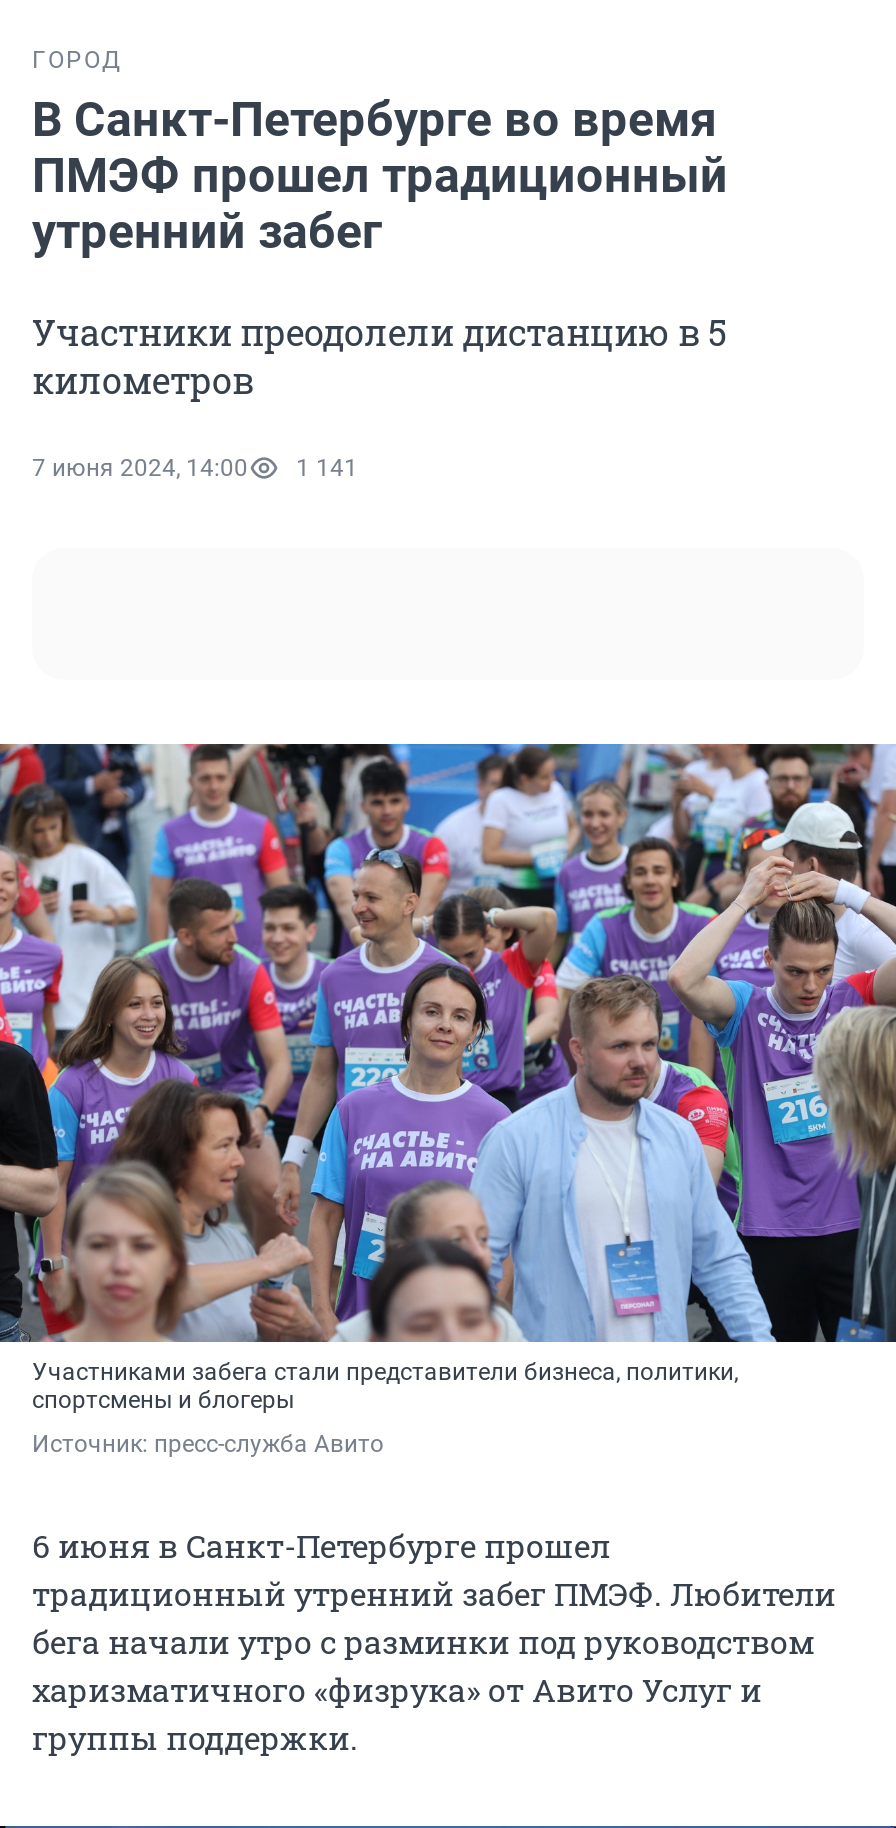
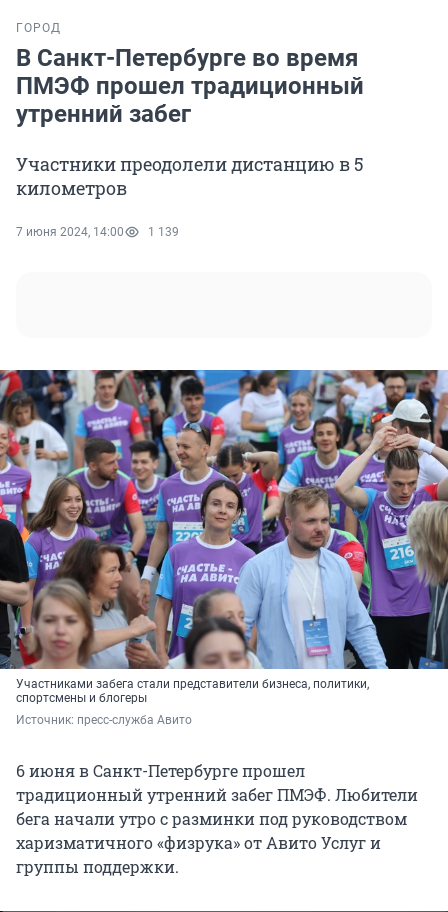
- 7 июня 2024, 14:00 1 141
+ 7 июня 2024, 14:00 1 139
